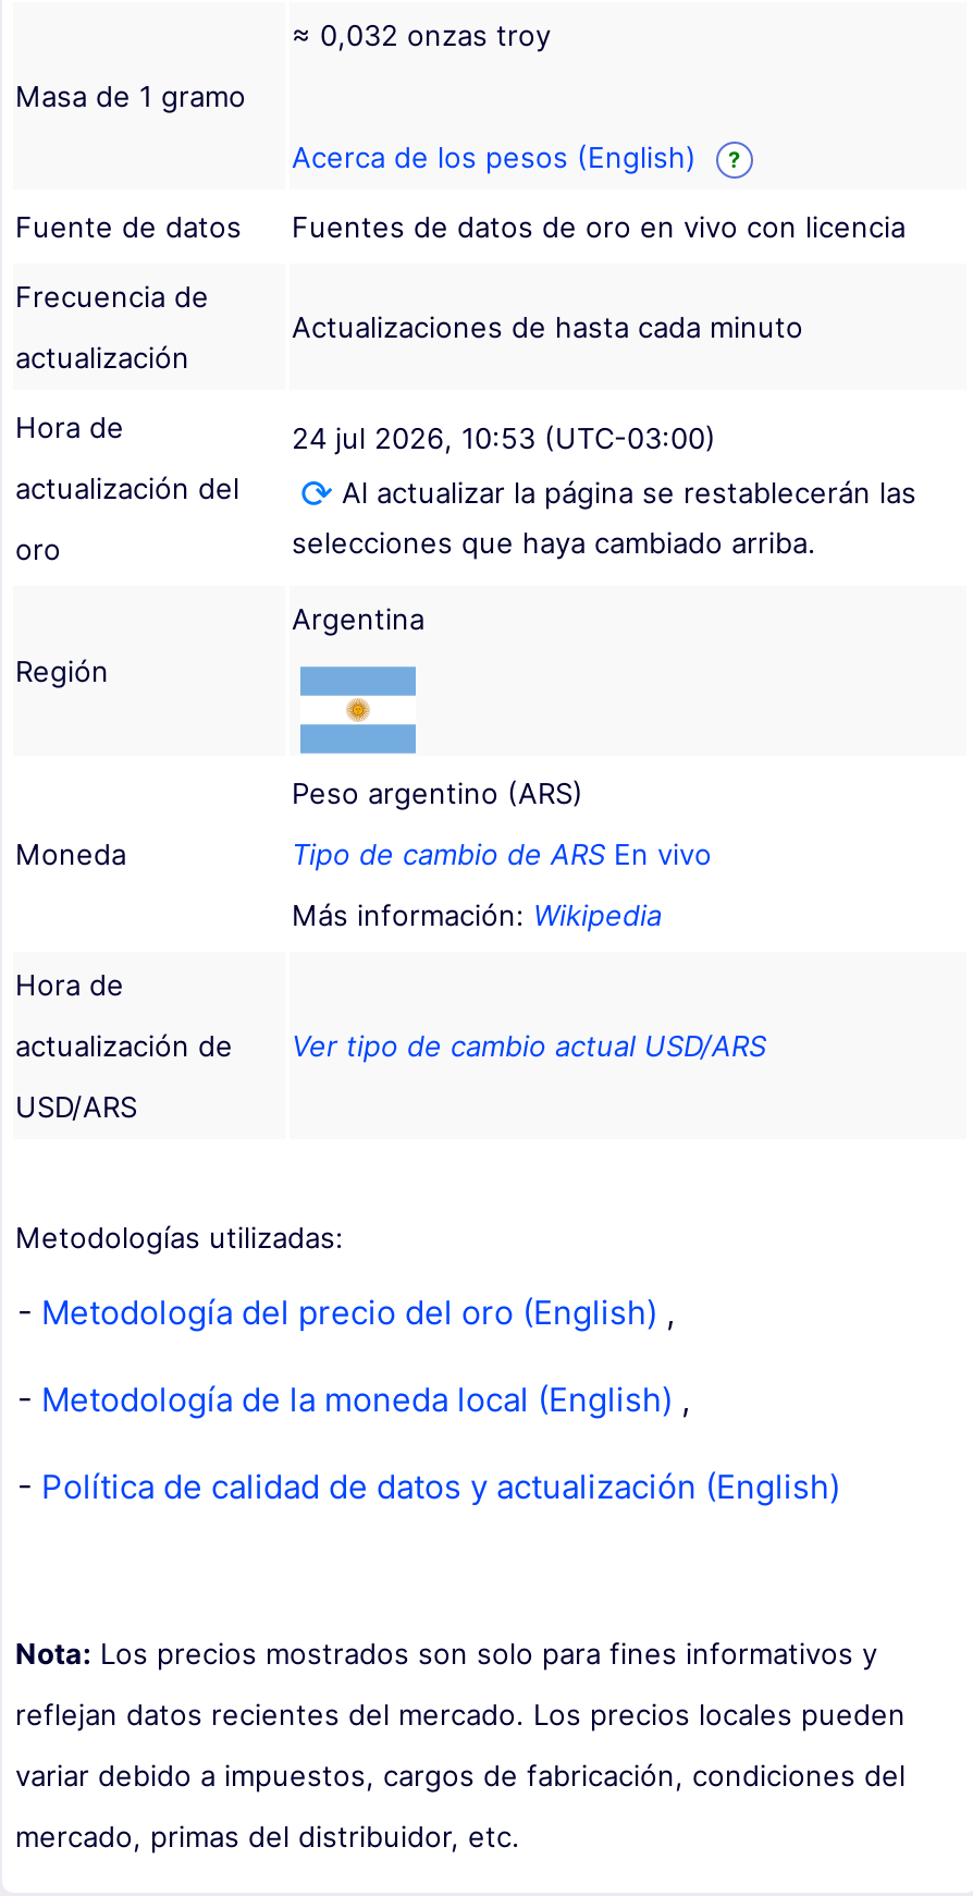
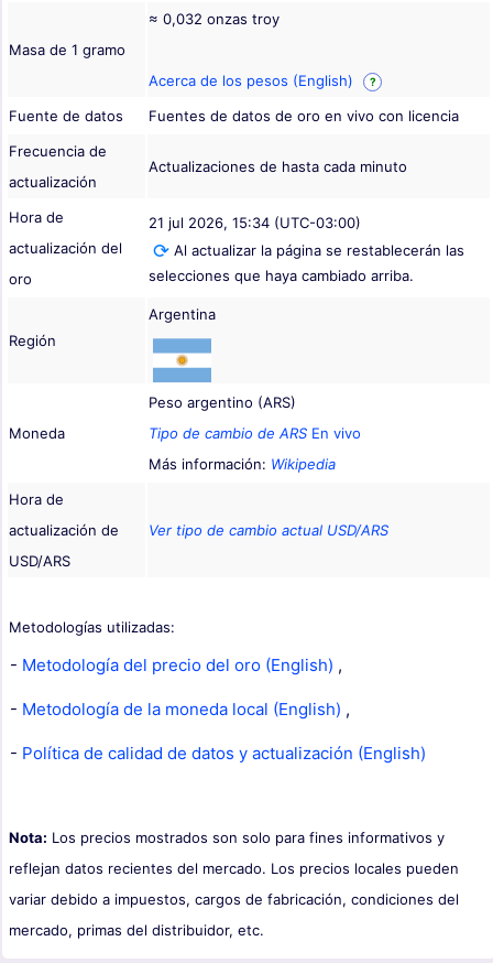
- 24 jul 2026, 10:53 (UTC-03:00)
+ 21 jul 2026, 15:34 (UTC-03:00)
